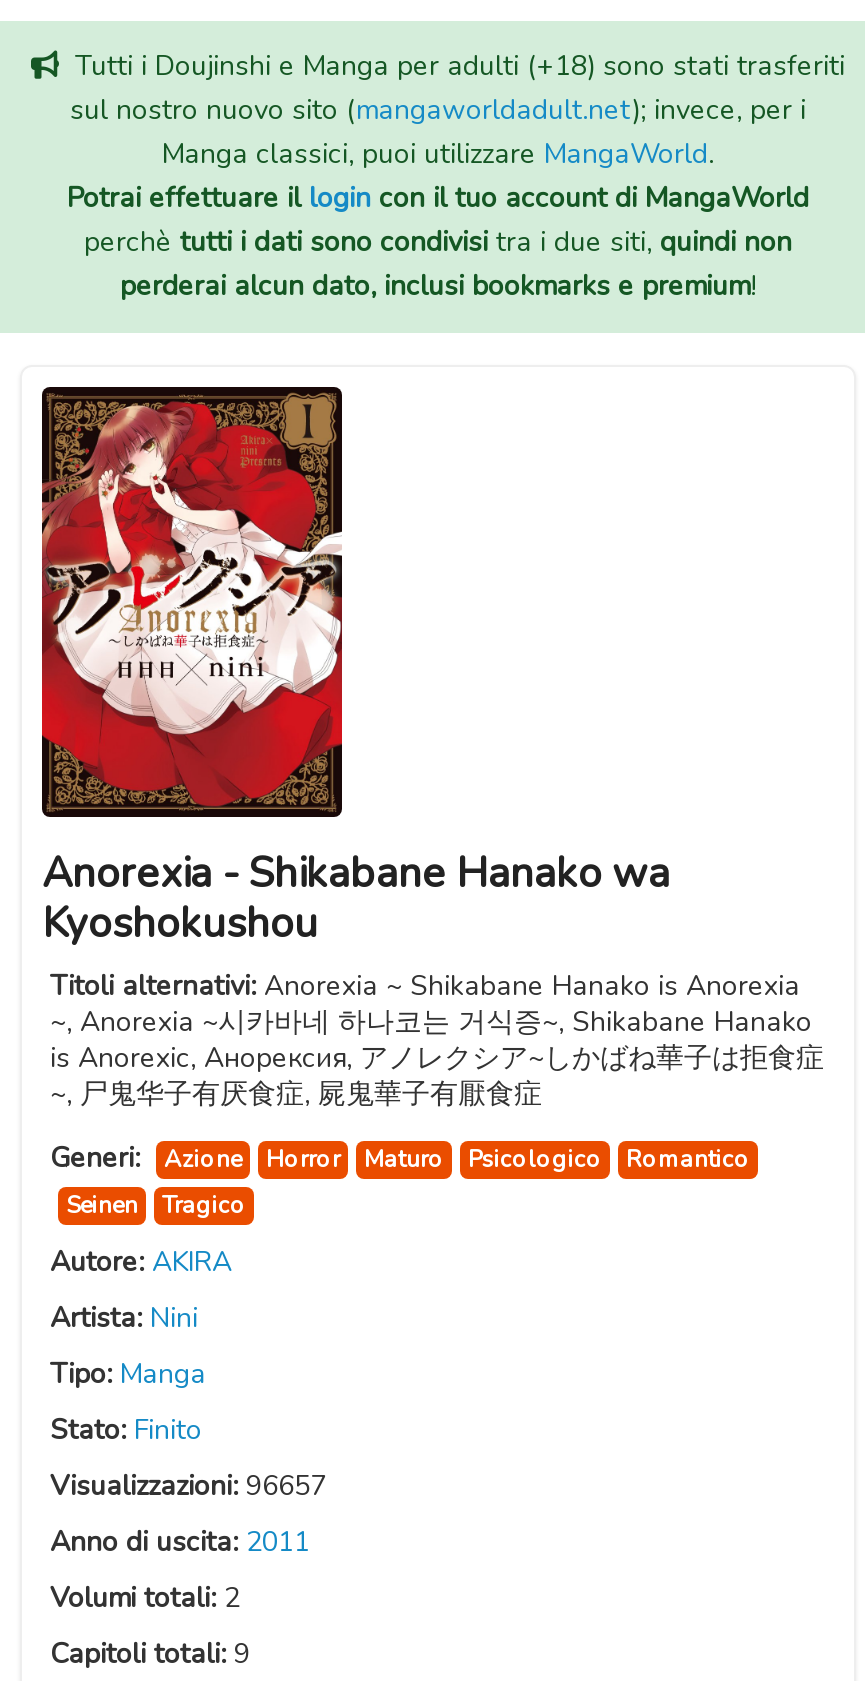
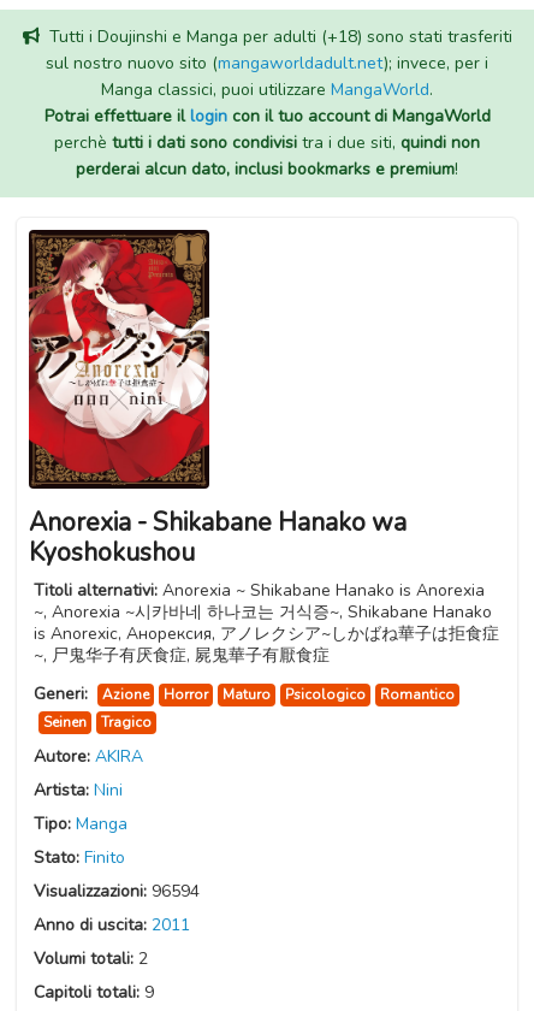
- Visualizzazioni: 96657
+ Visualizzazioni: 96594
